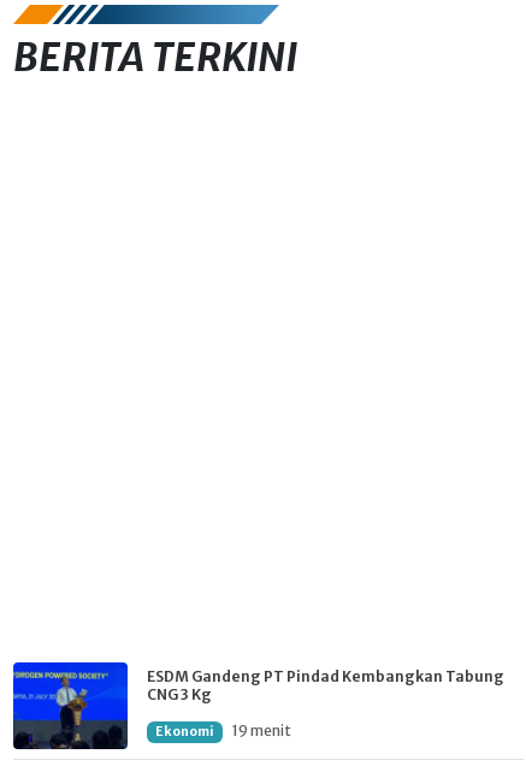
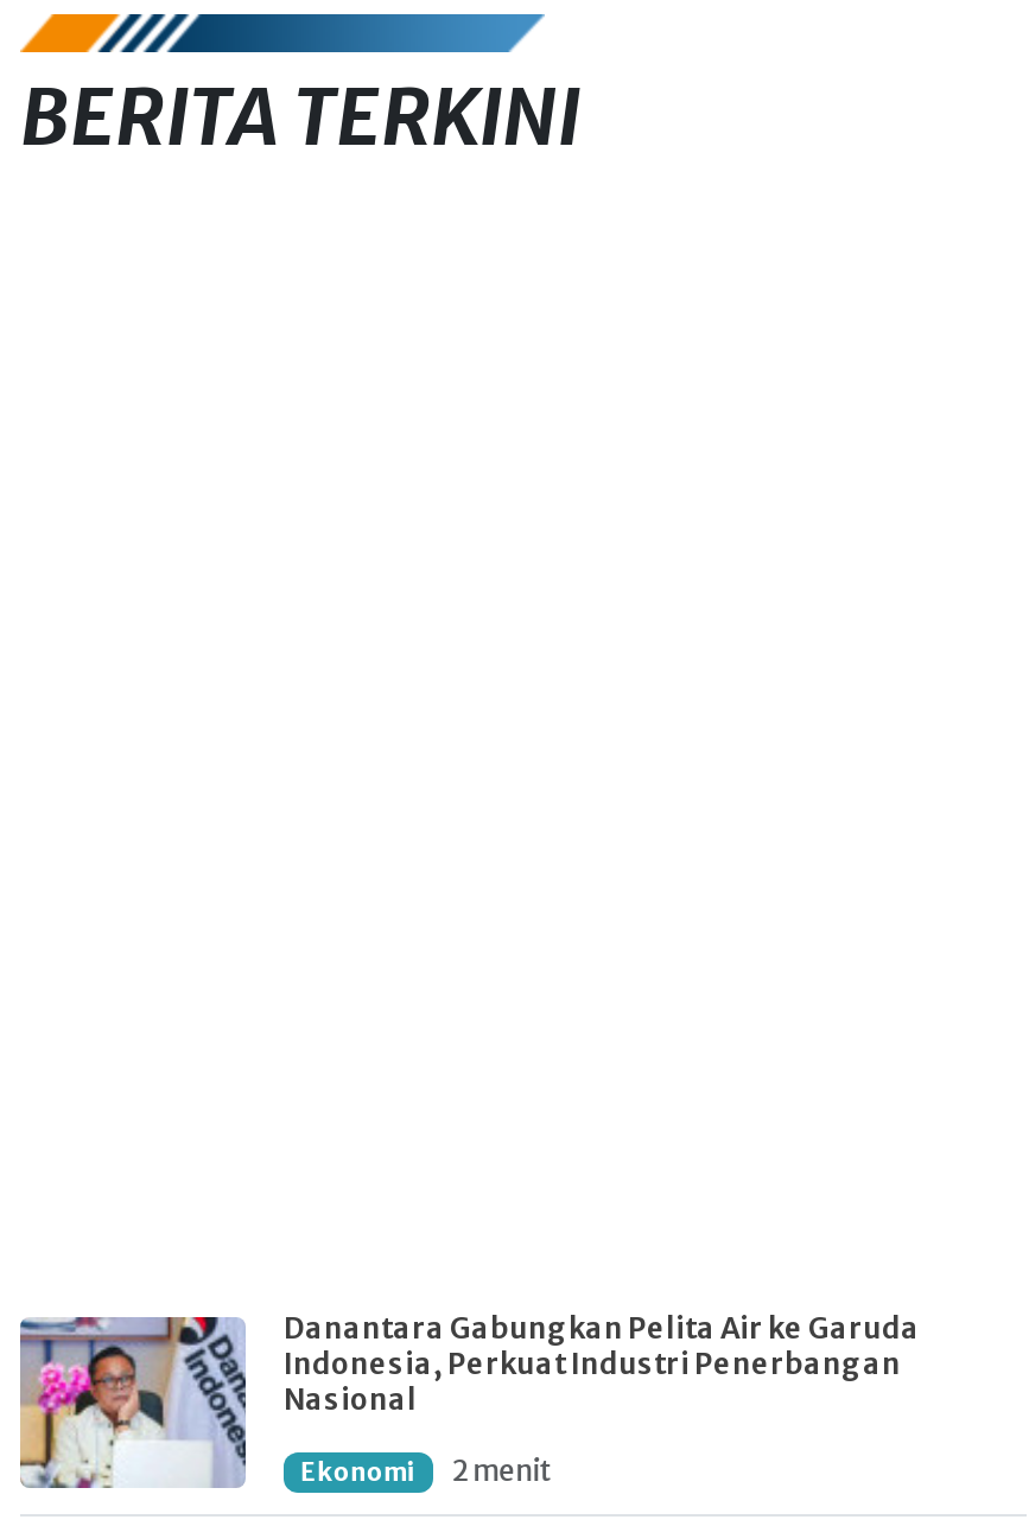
- [image]
- ESDM Gandeng PT Pindad Kembangkan Tabung
- CNG 3 Kg
+ [image]
+ Danantara Gabungkan Pelita Air ke Garuda
+ Indonesia, Perkuat Industri Penerbangan
+ Nasional

- Ekonomi 19 menit
+ Ekonomi 2 menit
